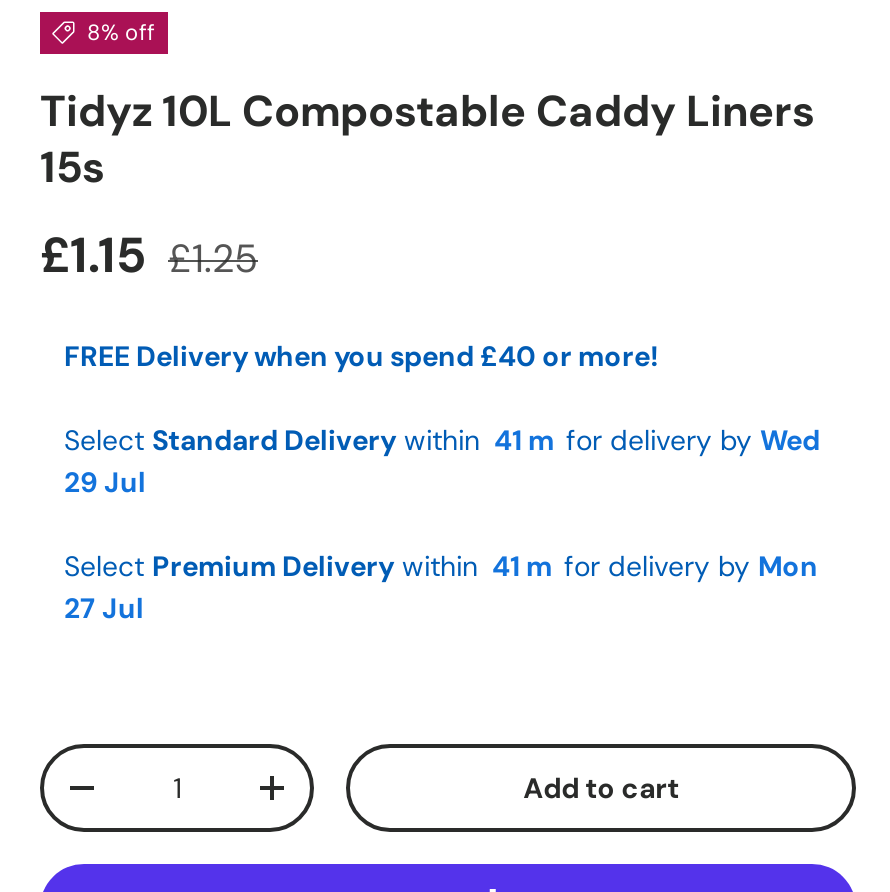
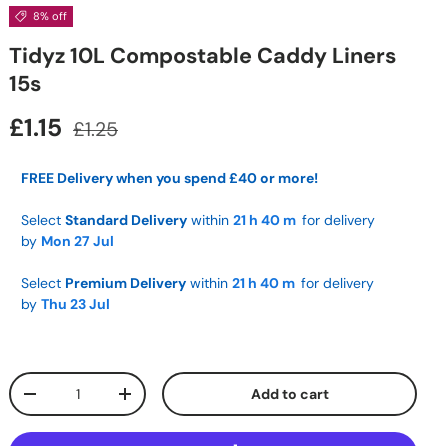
- Select Standard Delivery within 41 m for delivery by Wed
- 29 Jul
+ Select Standard Delivery within 21 h 40 m for delivery
+ by Mon 27 Jul

- Select Premium Delivery within 41 m for delivery by Mon
- 27 Jul
+ Select Premium Delivery within 21 h 40 m for delivery
+ by Thu 23 Jul
